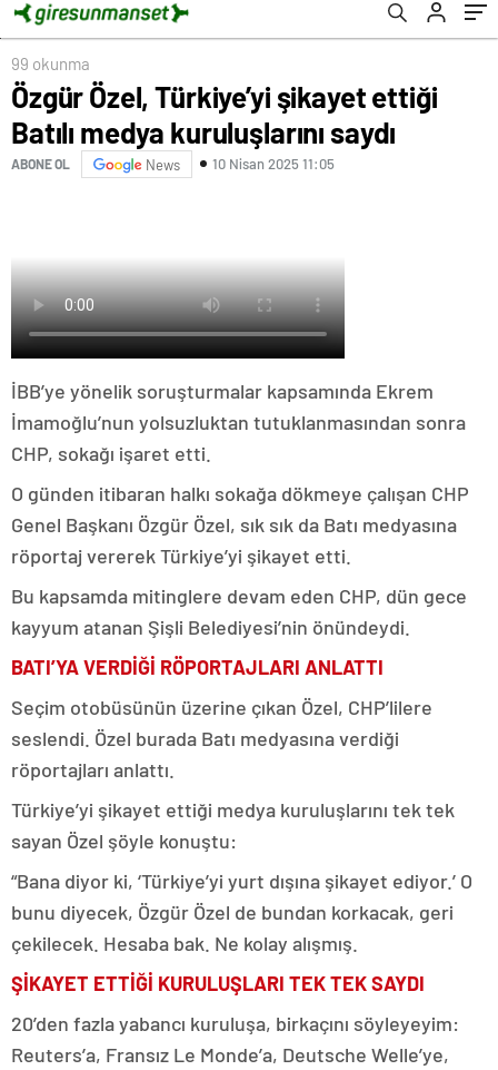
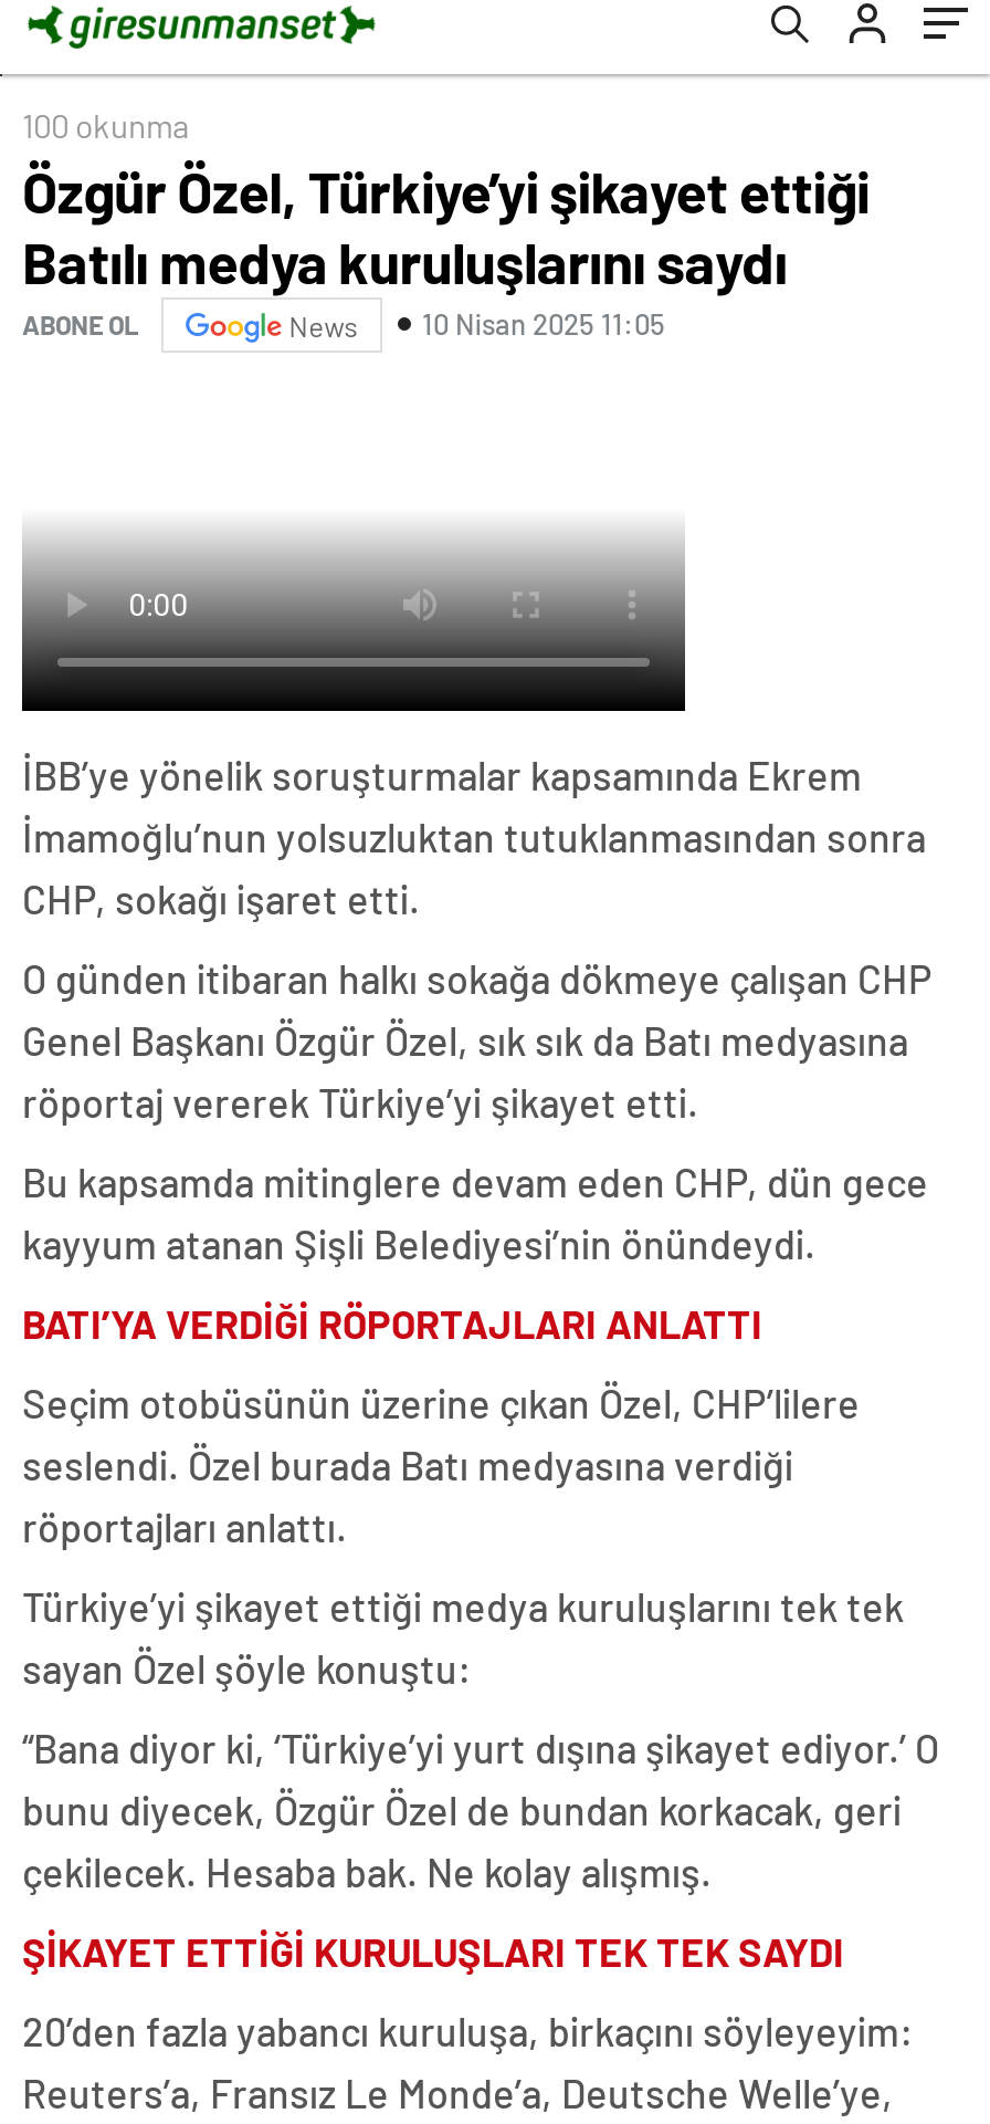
- 99 okunma
+ 100 okunma
